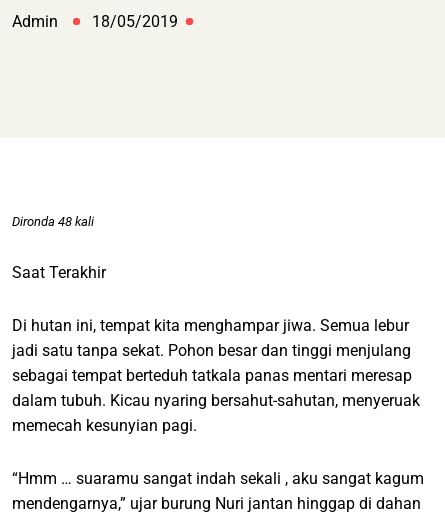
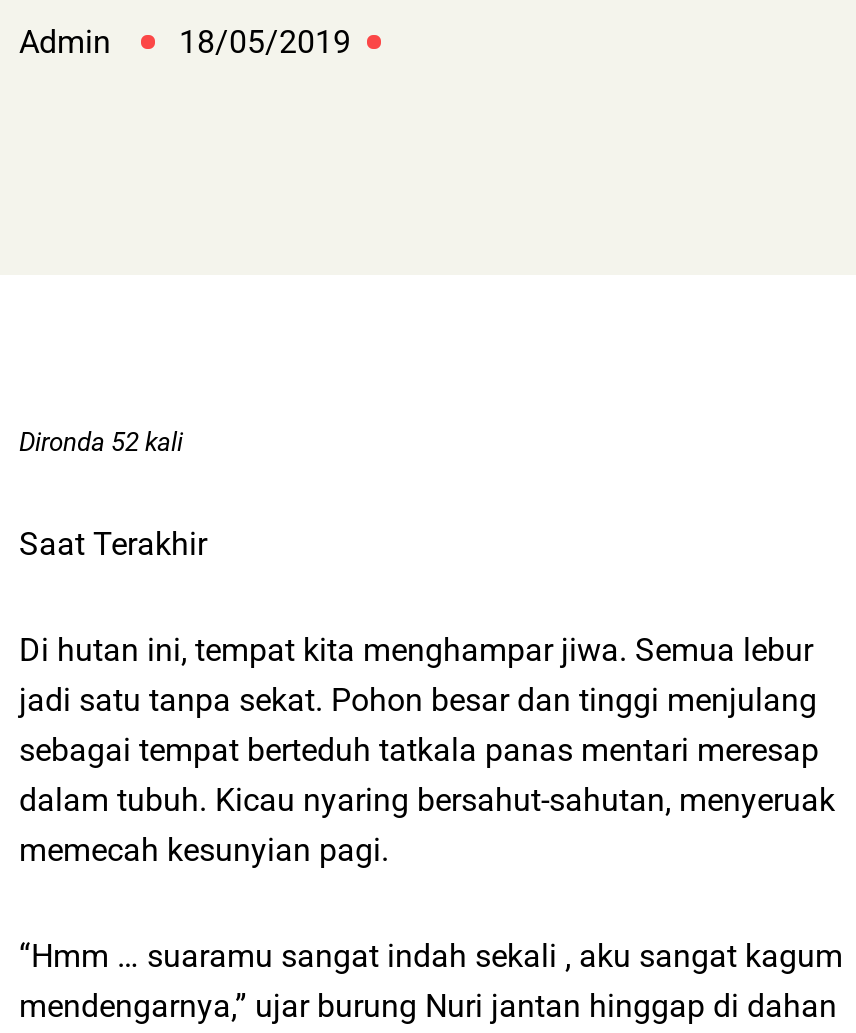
- Dironda 48 kali
+ Dironda 52 kali
